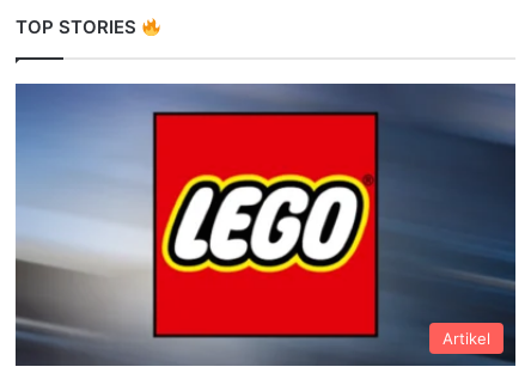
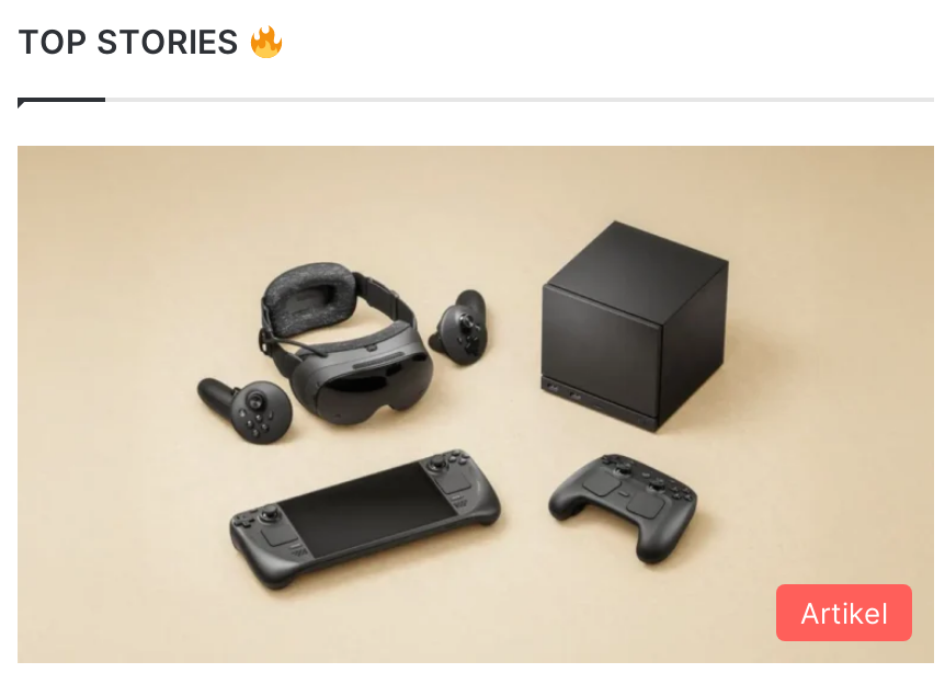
- [image]
+ [image]
